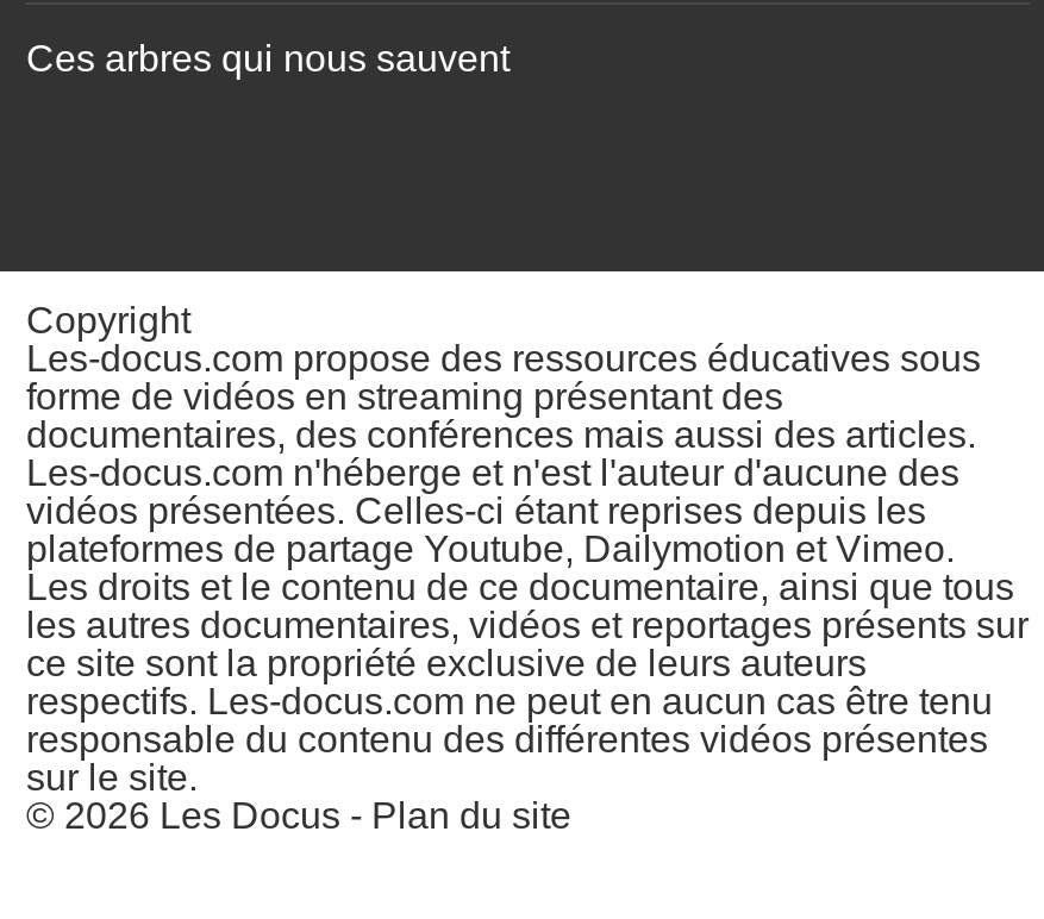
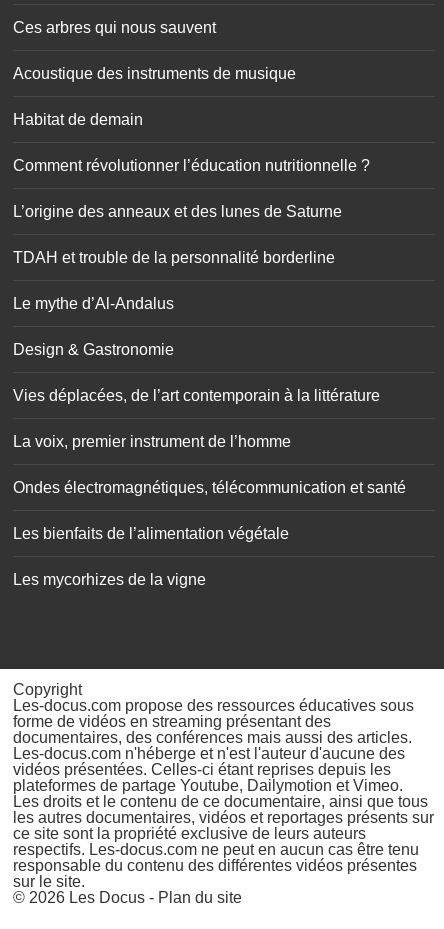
+ Acoustique des instruments de musique
+ Habitat de demain
+ Comment révolutionner l’éducation nutritionnelle ?
+ L’origine des anneaux et des lunes de Saturne
+ TDAH et trouble de la personnalité borderline
+ Le mythe d’Al-Andalus
+ Design & Gastronomie
+ Vies déplacées, de l’art contemporain à la littérature
+ La voix, premier instrument de l’homme
+ Ondes électromagnétiques, télécommunication et santé
+ Les bienfaits de l’alimentation végétale
+ Les mycorhizes de la vigne
